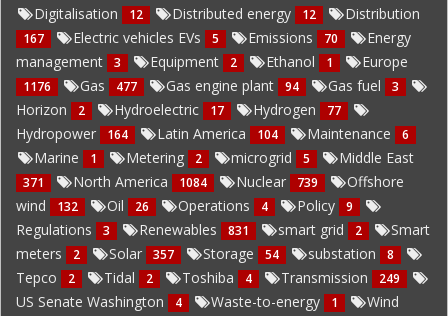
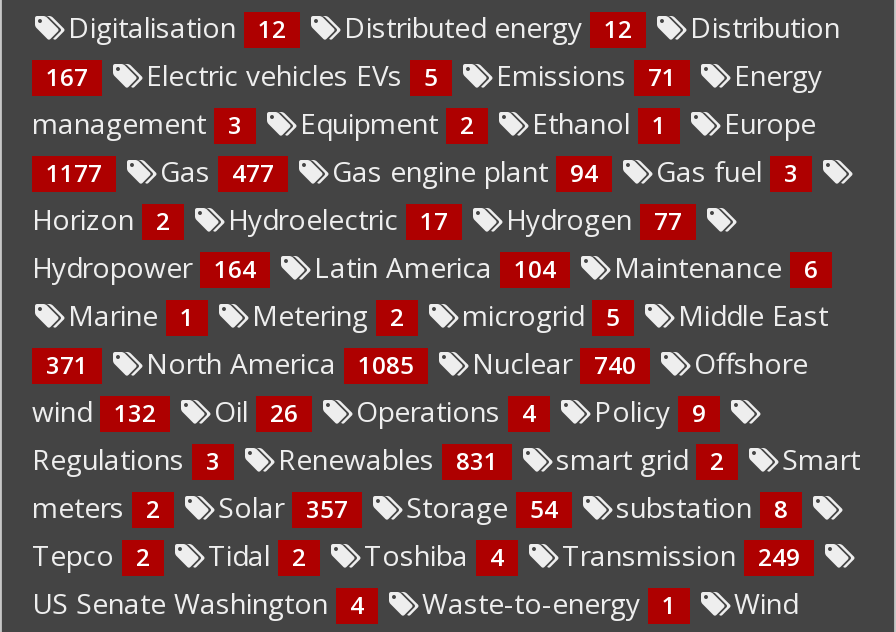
- 167 Electric vehicles EVs 5 Emissions 70 Energy
+ 167 Electric vehicles EVs 5 Emissions 71 Energy

- 1176 Gas 477 Gas engine plant 94 Gas fuel 3
+ 1177 Gas 477 Gas engine plant 94 Gas fuel 3

- North America 1084
+ North America 1085

- Nuclear 739
+ Nuclear 740
